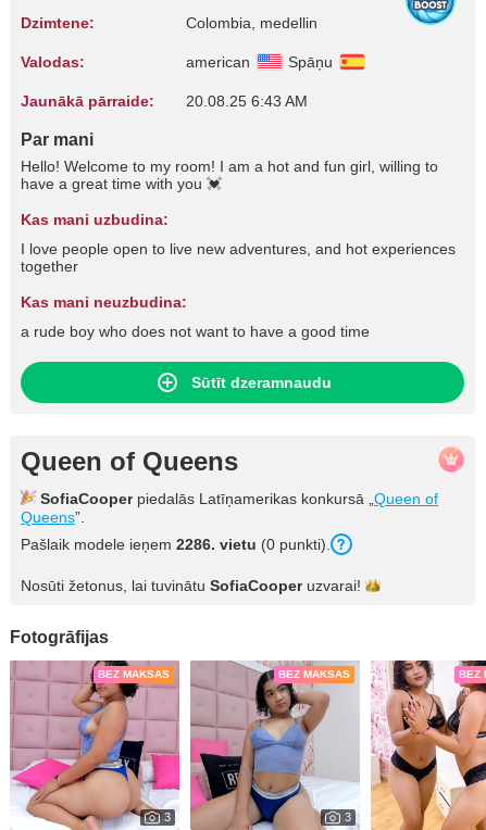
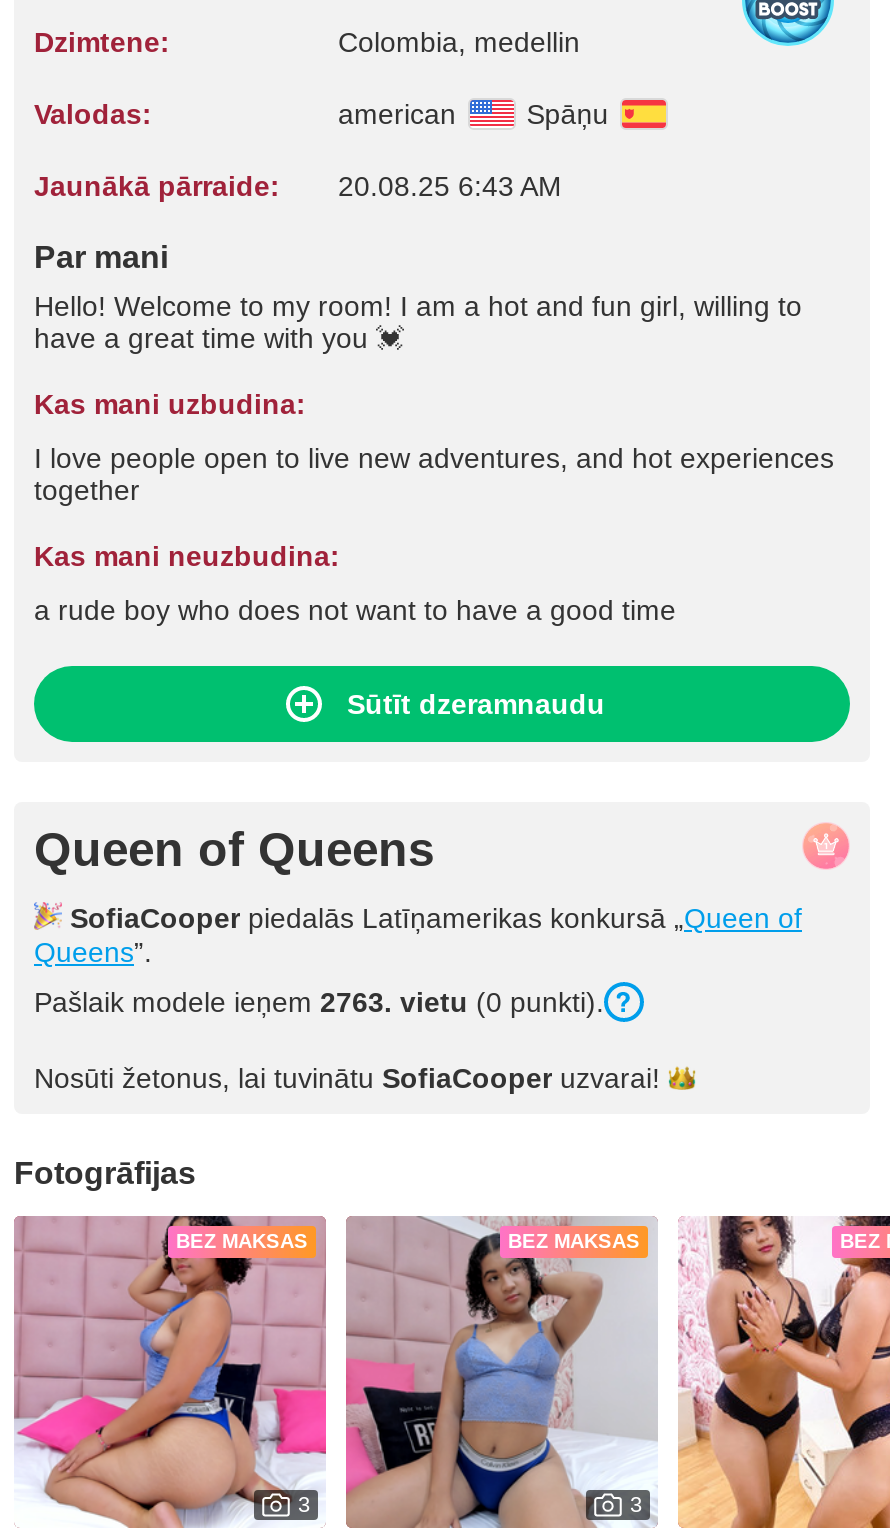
- Pašlaik modele ieņem 2286. vietu (0 punkti).
+ Pašlaik modele ieņem 2763. vietu (0 punkti).
